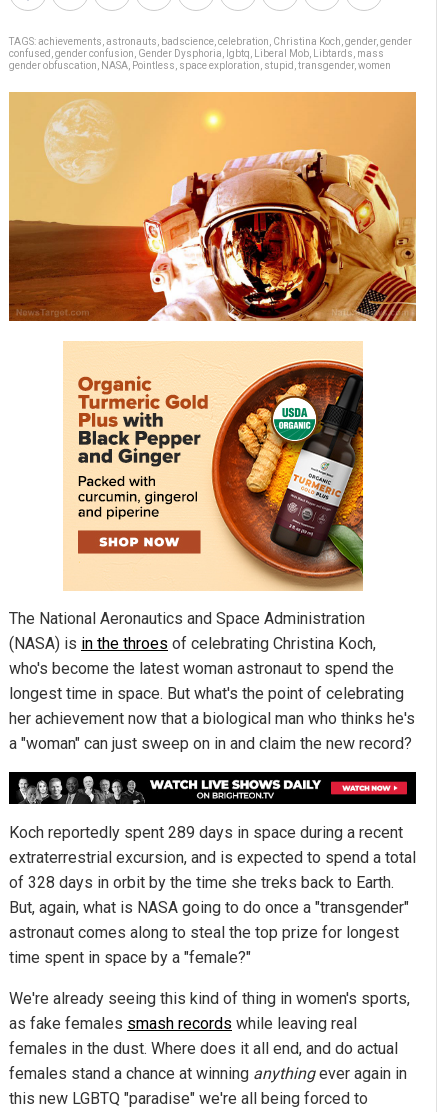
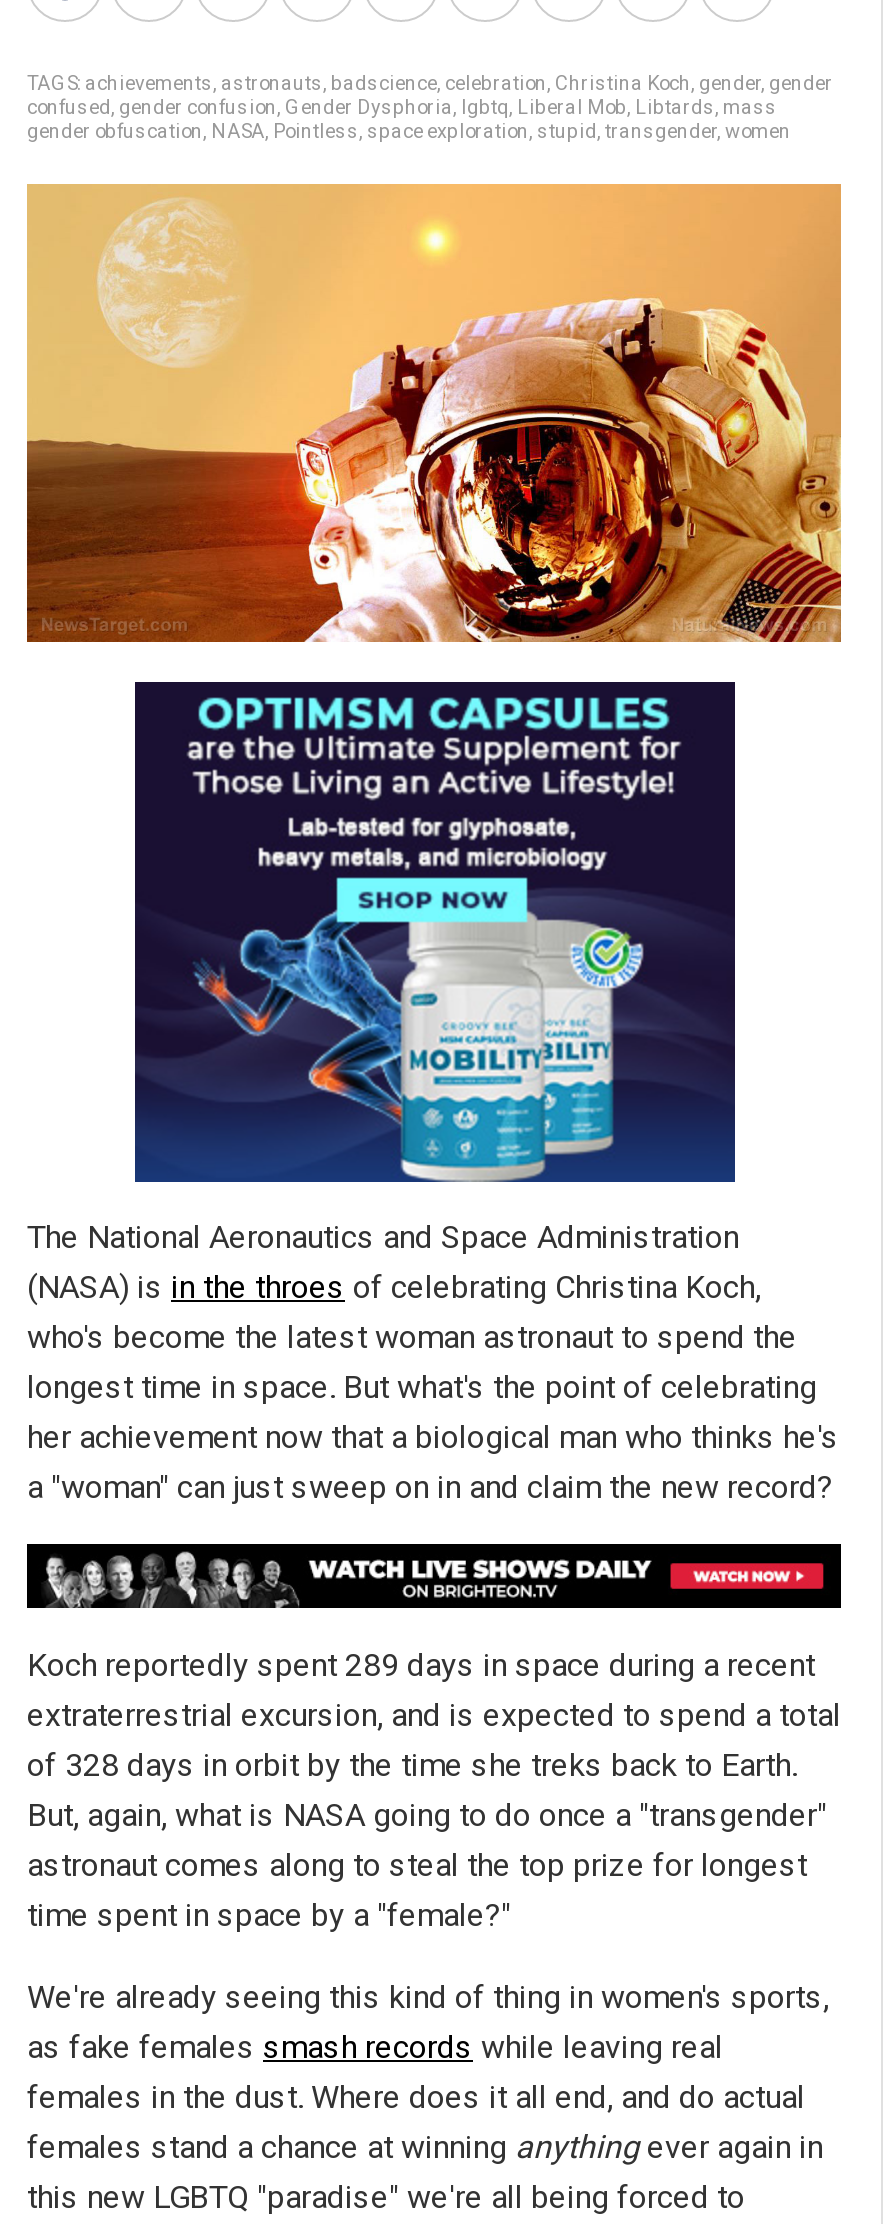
- [image]
+ [image]
